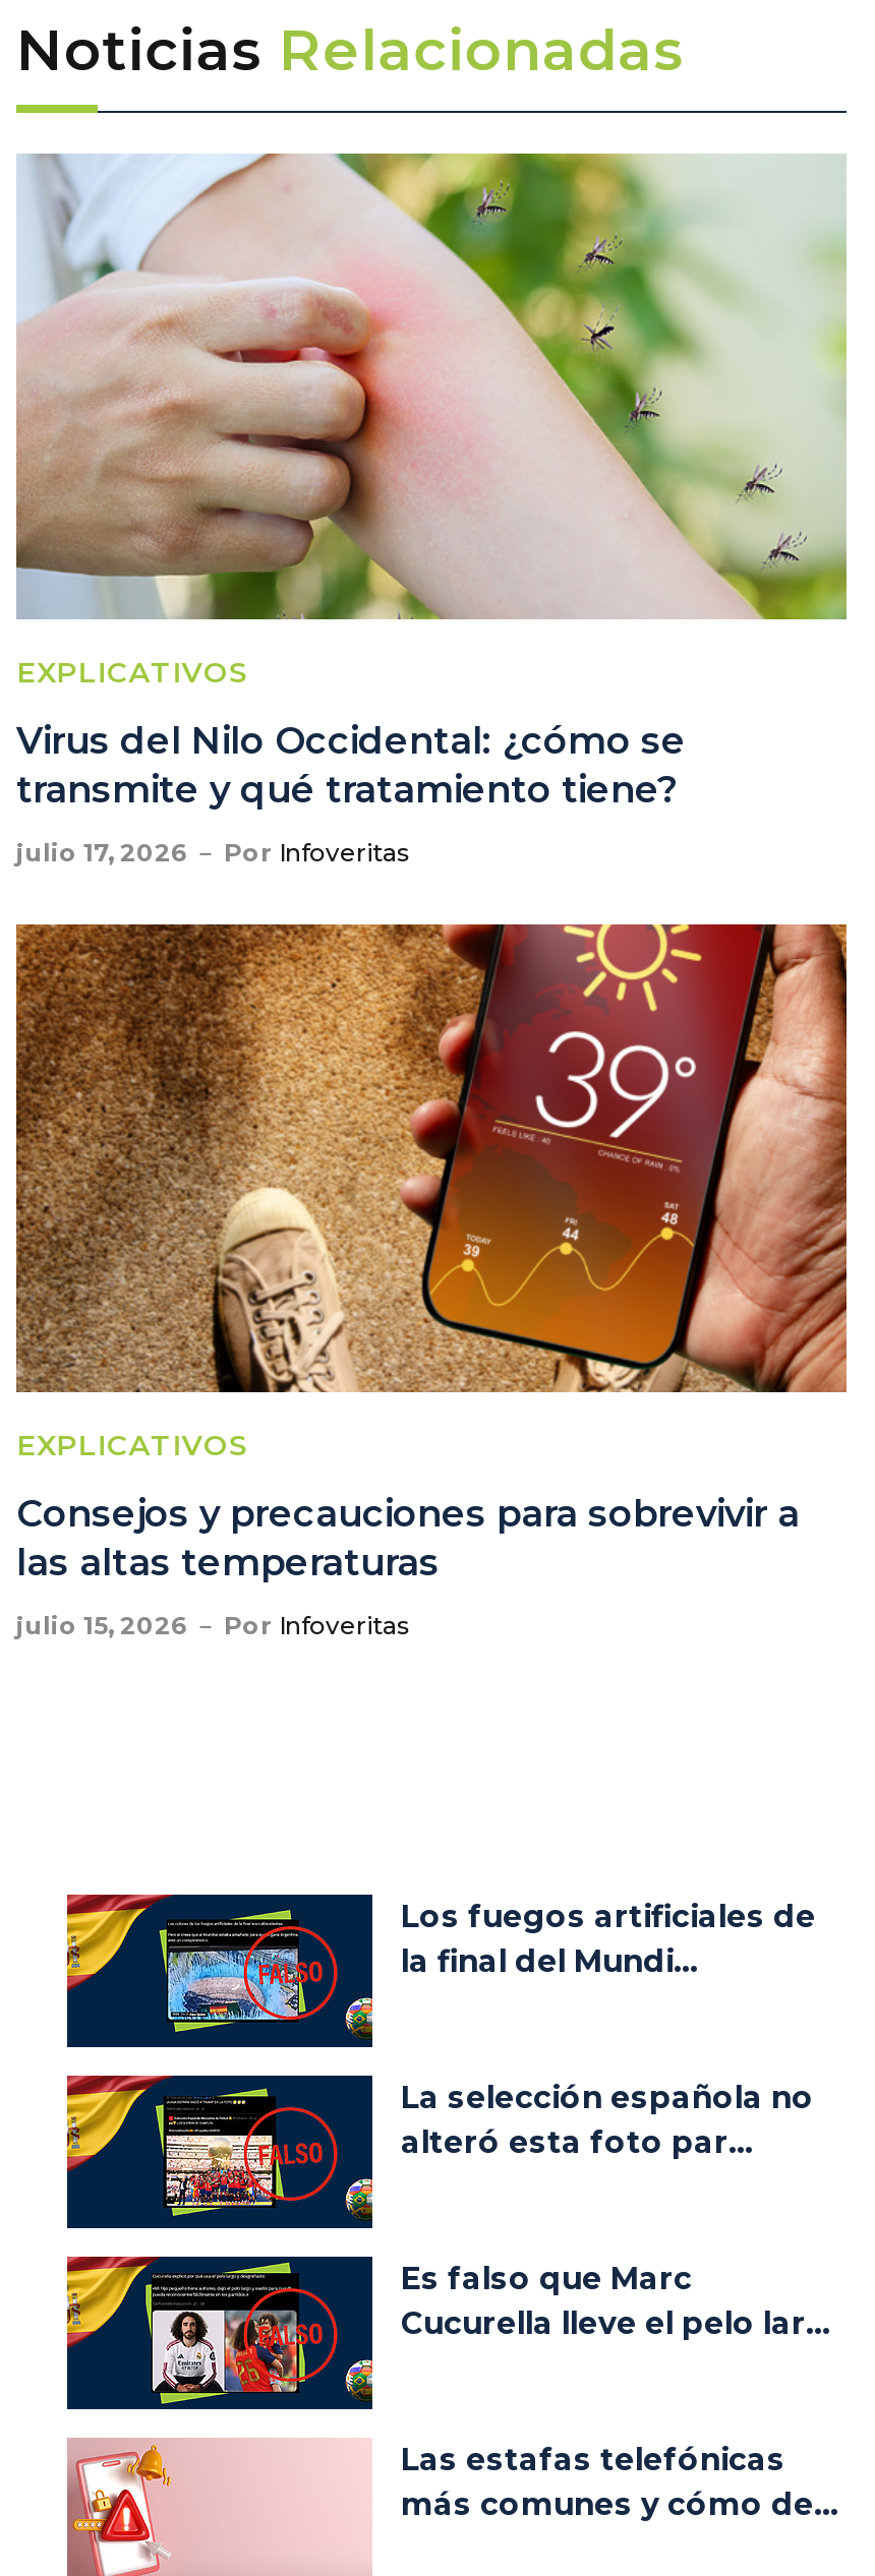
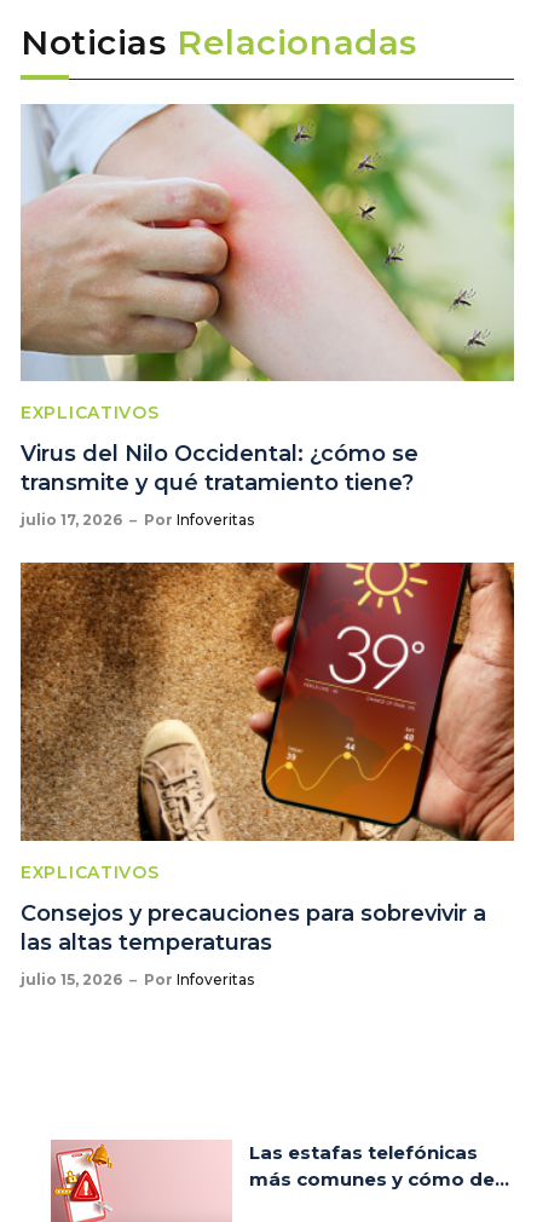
- [image]
- Los fuegos artificiales de
- la final del Mundi...

- [image]
- La selección española no
- alteró esta foto par...

- [image]
- Es falso que Marc
- Cucurella lleve el pelo lar...
